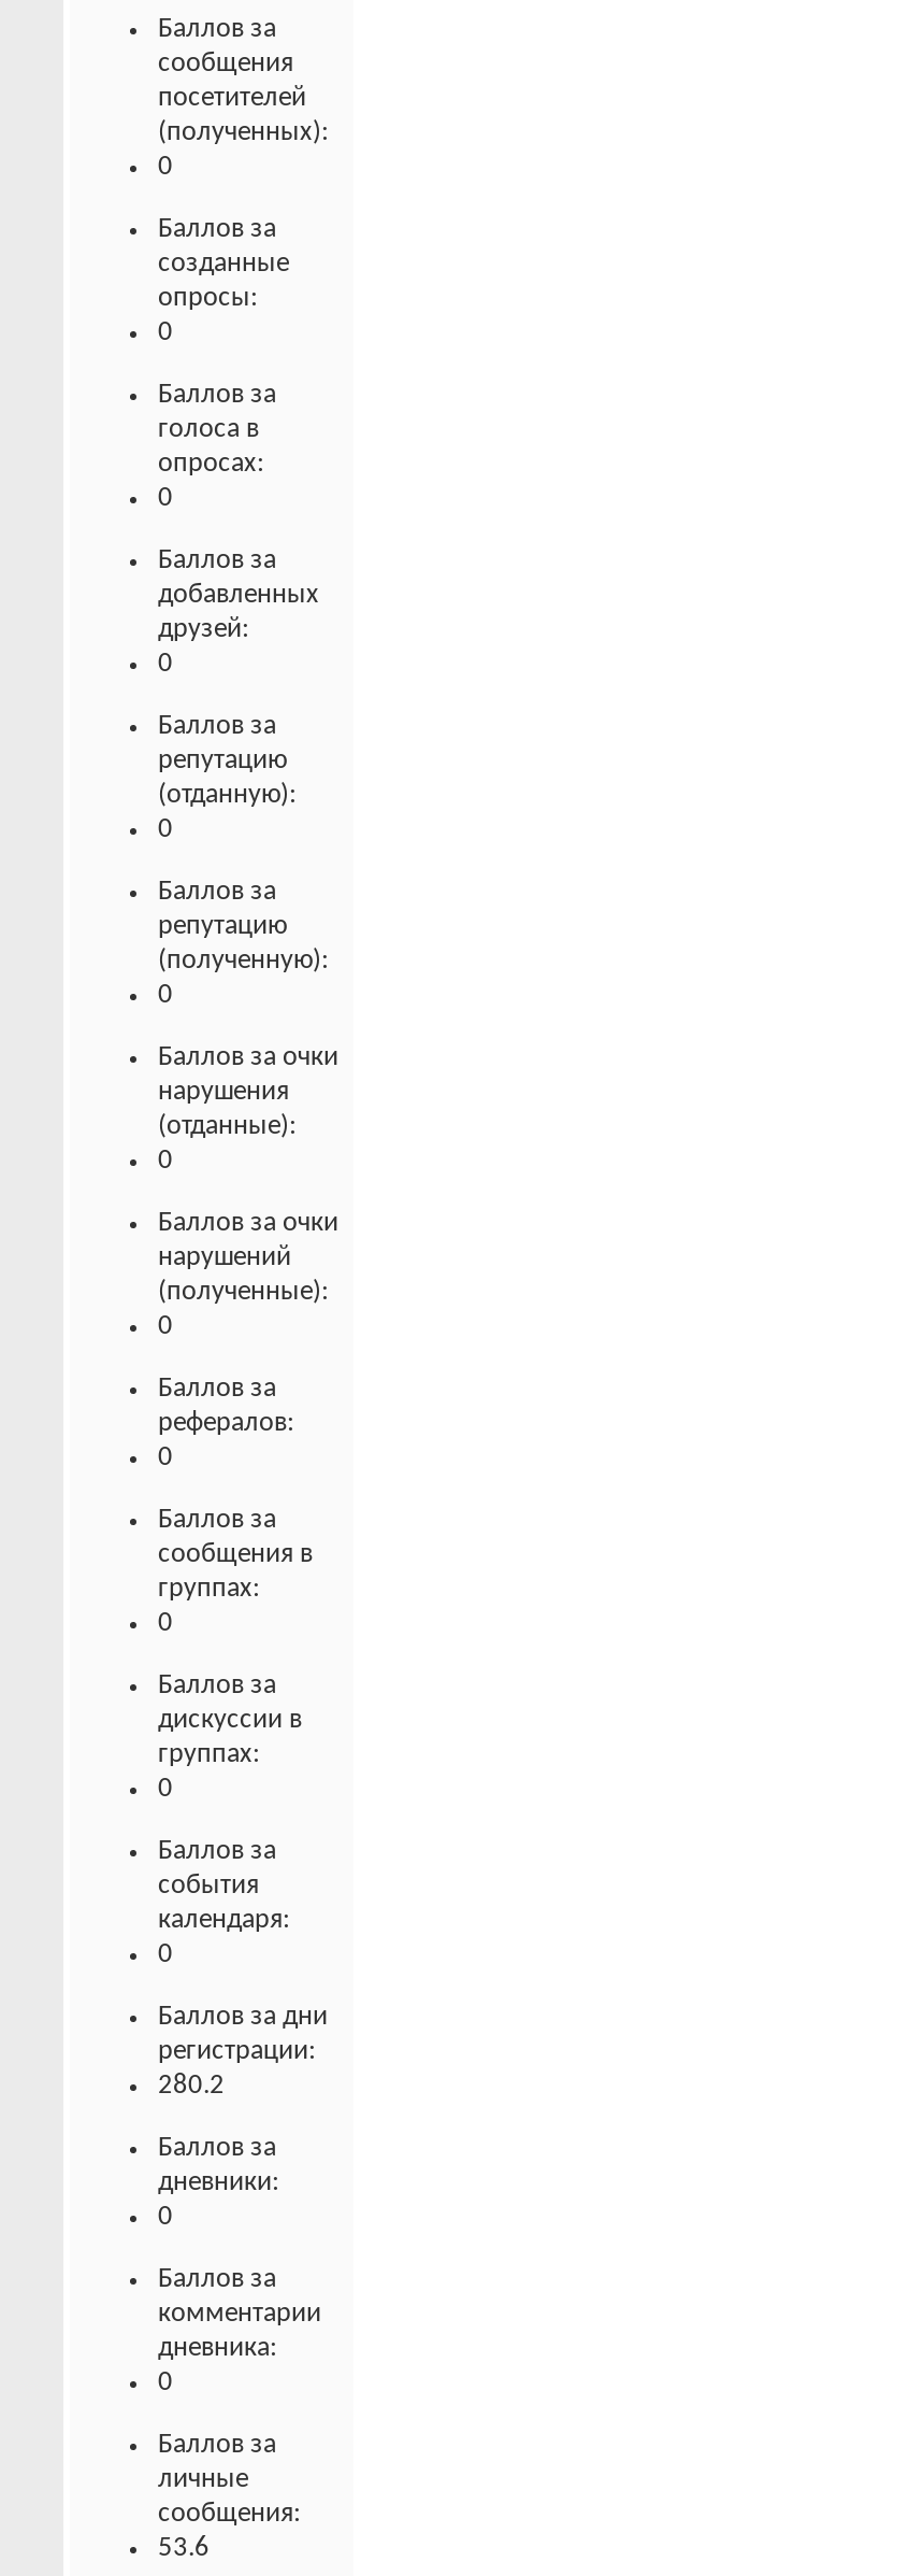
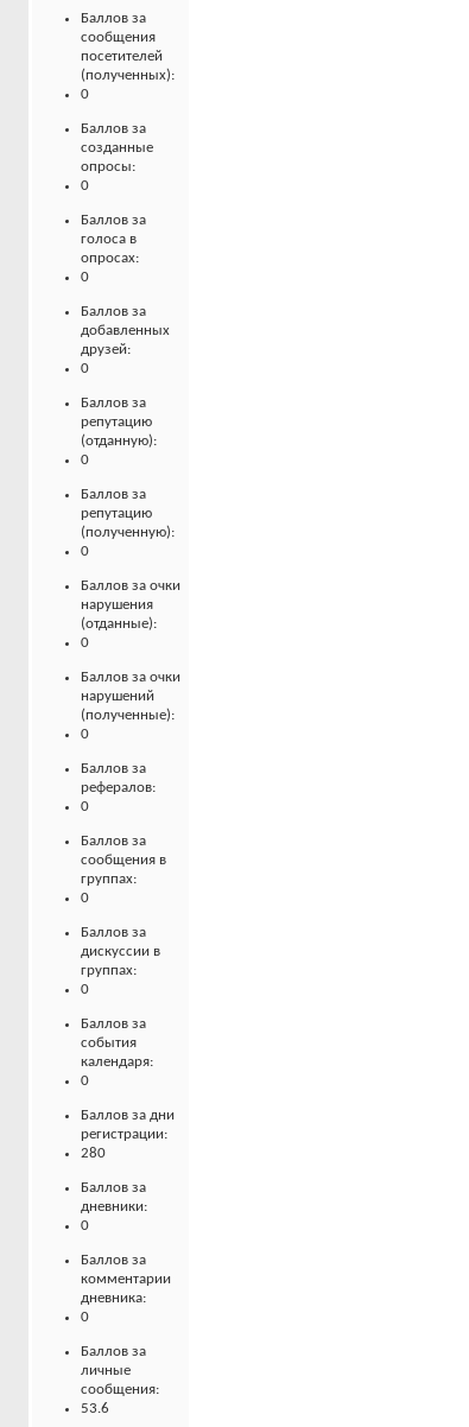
- 280.2
+ 280
